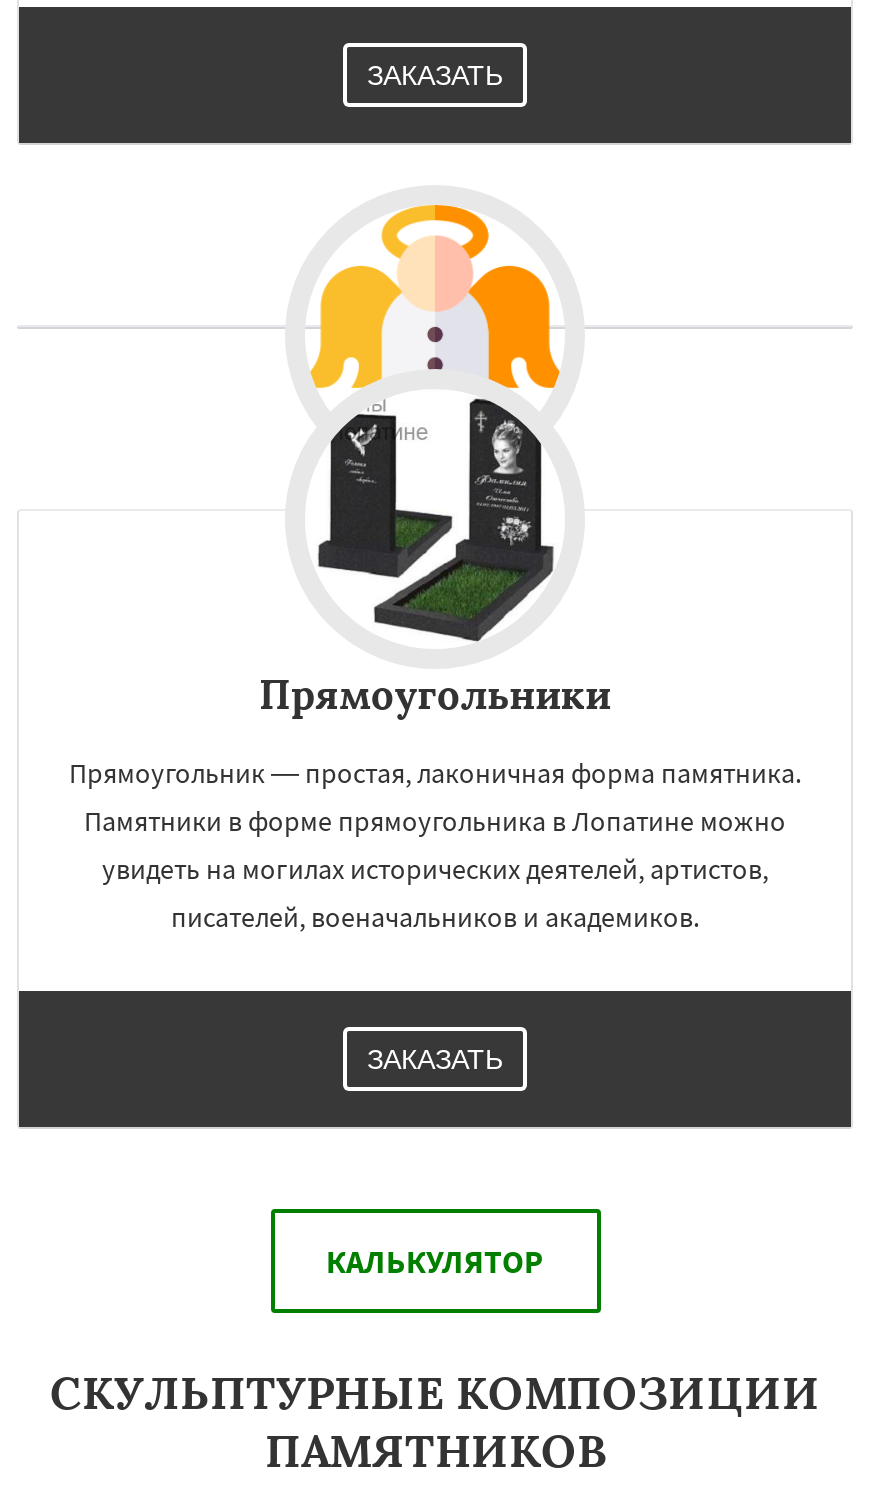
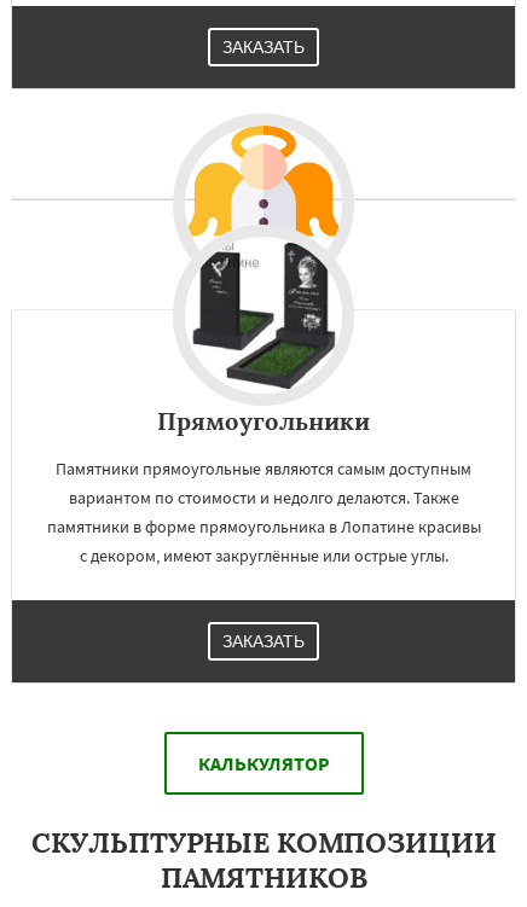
- Прямоугольник — простая, лаконичная форма памятника.
- Памятники в форме прямоугольника в Лопатине можно
- увидеть на могилах исторических деятелей, артистов,
- писателей, военачальников и академиков.
+ Памятники прямоугольные являются самым доступным
+ вариантом по стоимости и недолго делаются. Также
+ памятники в форме прямоугольника в Лопатине красивы
+ с декором, имеют закруглённые или острые углы.
